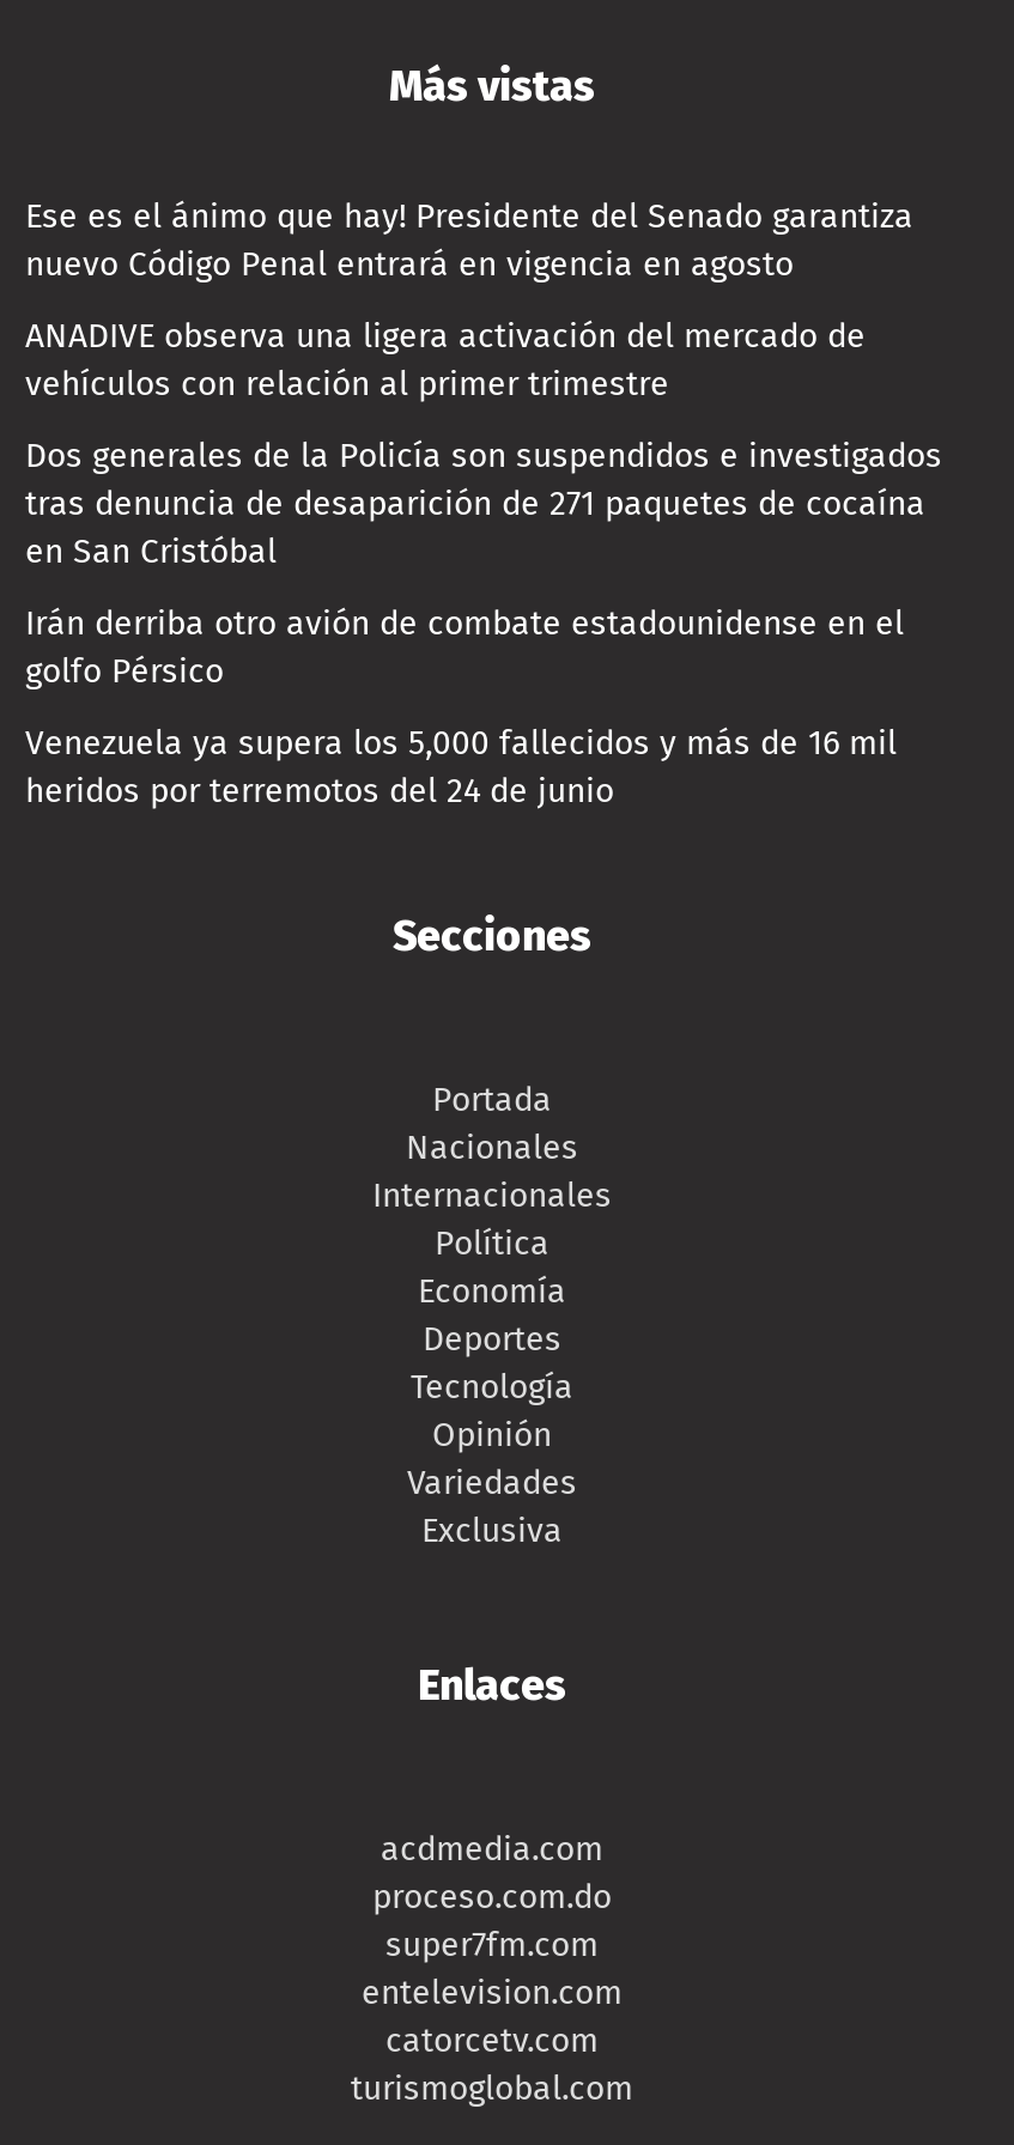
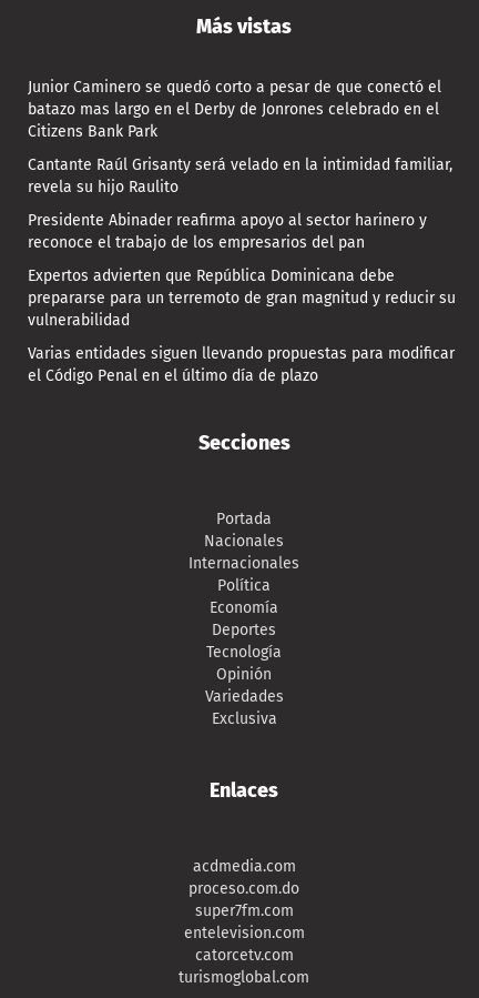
- Ese es el ánimo que hay! Presidente del Senado garantiza
- nuevo Código Penal entrará en vigencia en agosto
+ Junior Caminero se quedó corto a pesar de que conectó el
+ batazo mas largo en el Derby de Jonrones celebrado en el
+ Citizens Bank Park

- ANADIVE observa una ligera activación del mercado de
- vehículos con relación al primer trimestre
+ Cantante Raúl Grisanty será velado en la intimidad familiar,
+ revela su hijo Raulito

- Dos generales de la Policía son suspendidos e investigados
- tras denuncia de desaparición de 271 paquetes de cocaína
- en San Cristóbal
+ Presidente Abinader reafirma apoyo al sector harinero y
+ reconoce el trabajo de los empresarios del pan

- Irán derriba otro avión de combate estadounidense en el
- golfo Pérsico
+ Expertos advierten que República Dominicana debe
+ prepararse para un terremoto de gran magnitud y reducir su
+ vulnerabilidad

- Venezuela ya supera los 5,000 fallecidos y más de 16 mil
- heridos por terremotos del 24 de junio
+ Varias entidades siguen llevando propuestas para modificar
+ el Código Penal en el último día de plazo
